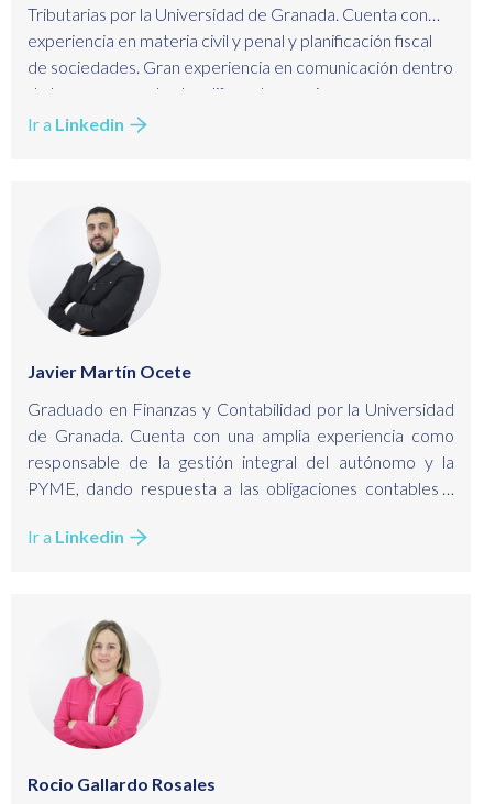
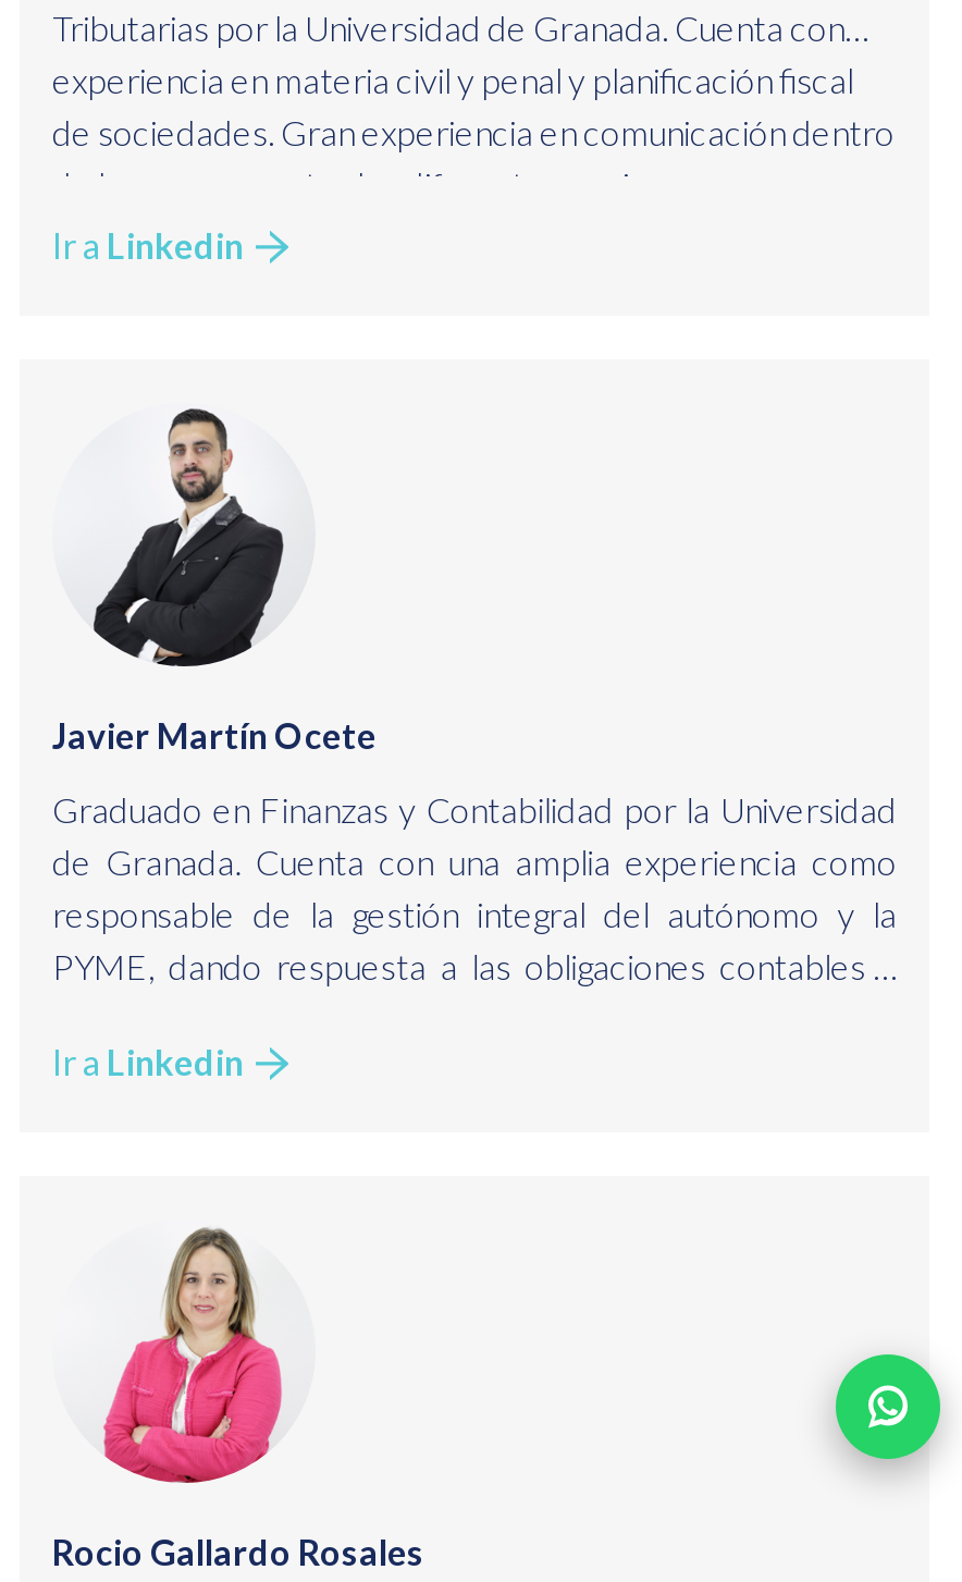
+ [image]
